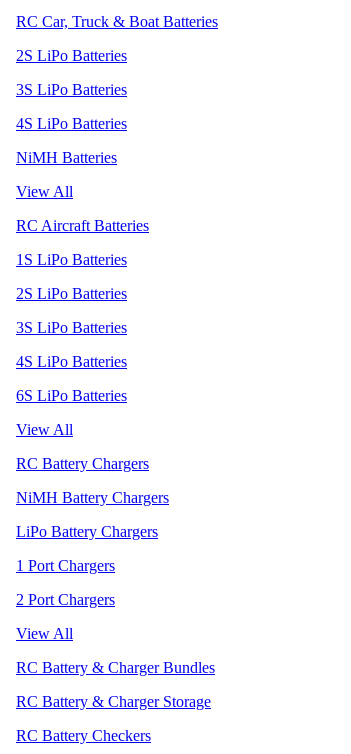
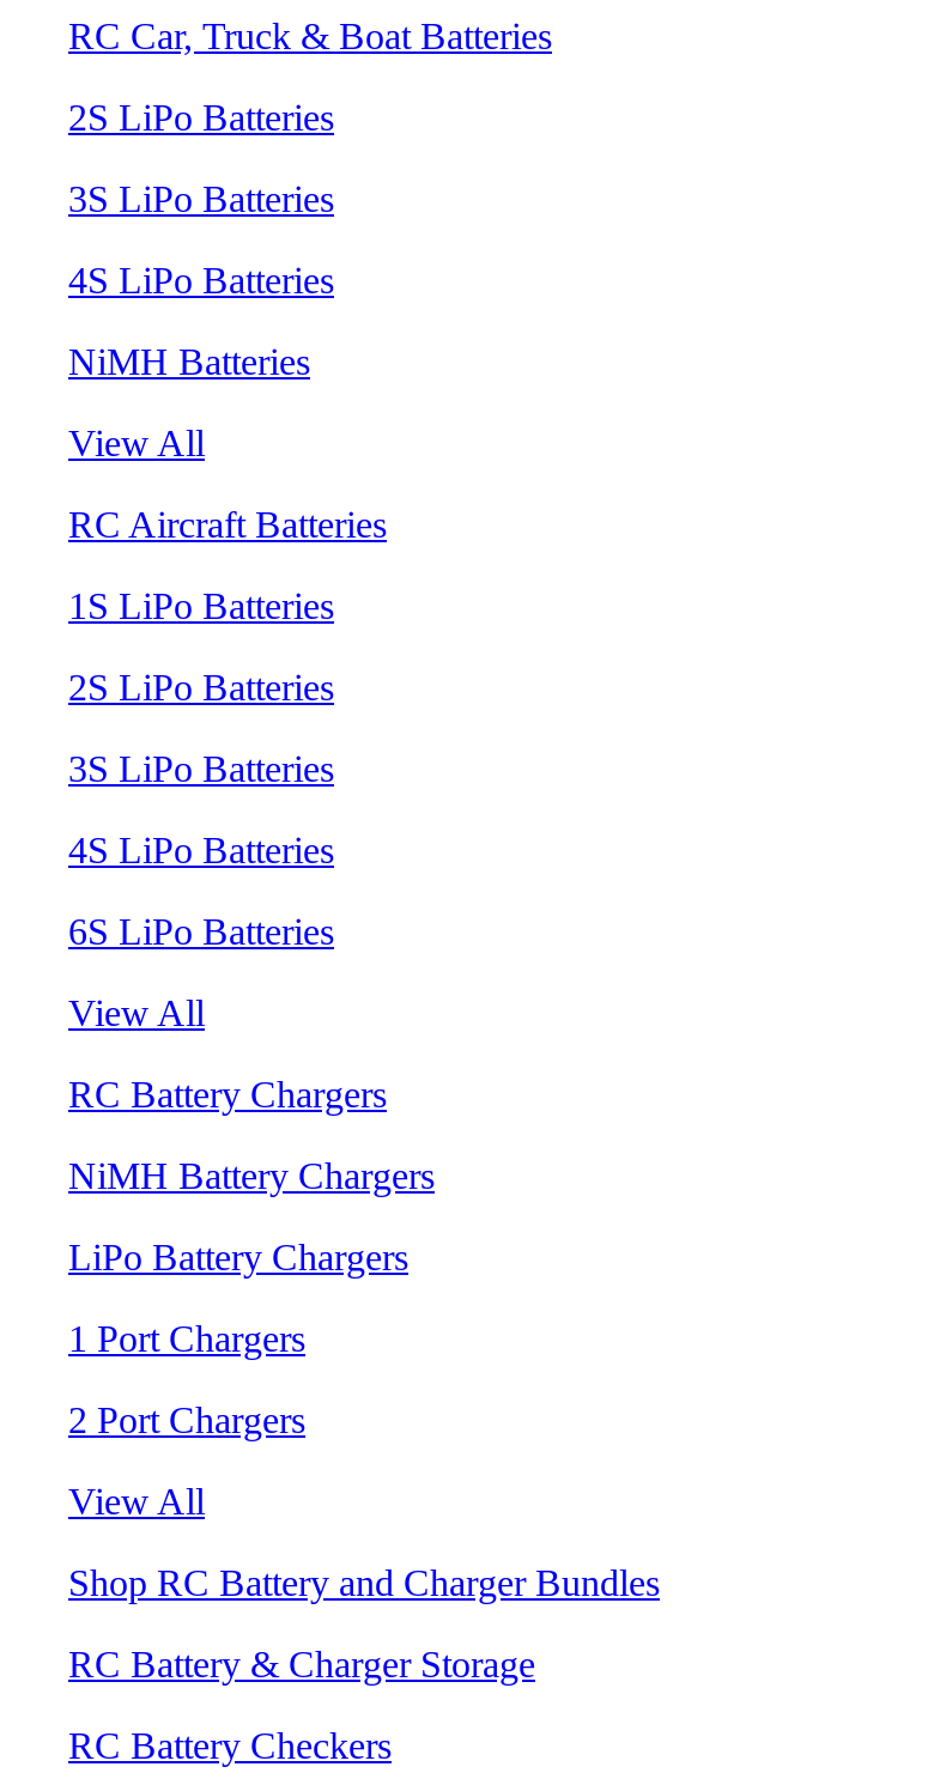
- RC Battery & Charger Bundles
+ Shop RC Battery and Charger Bundles
